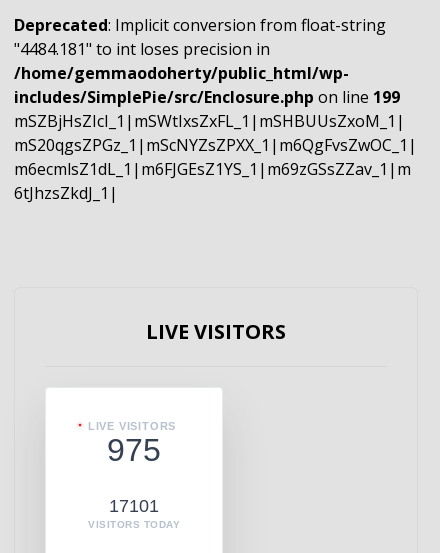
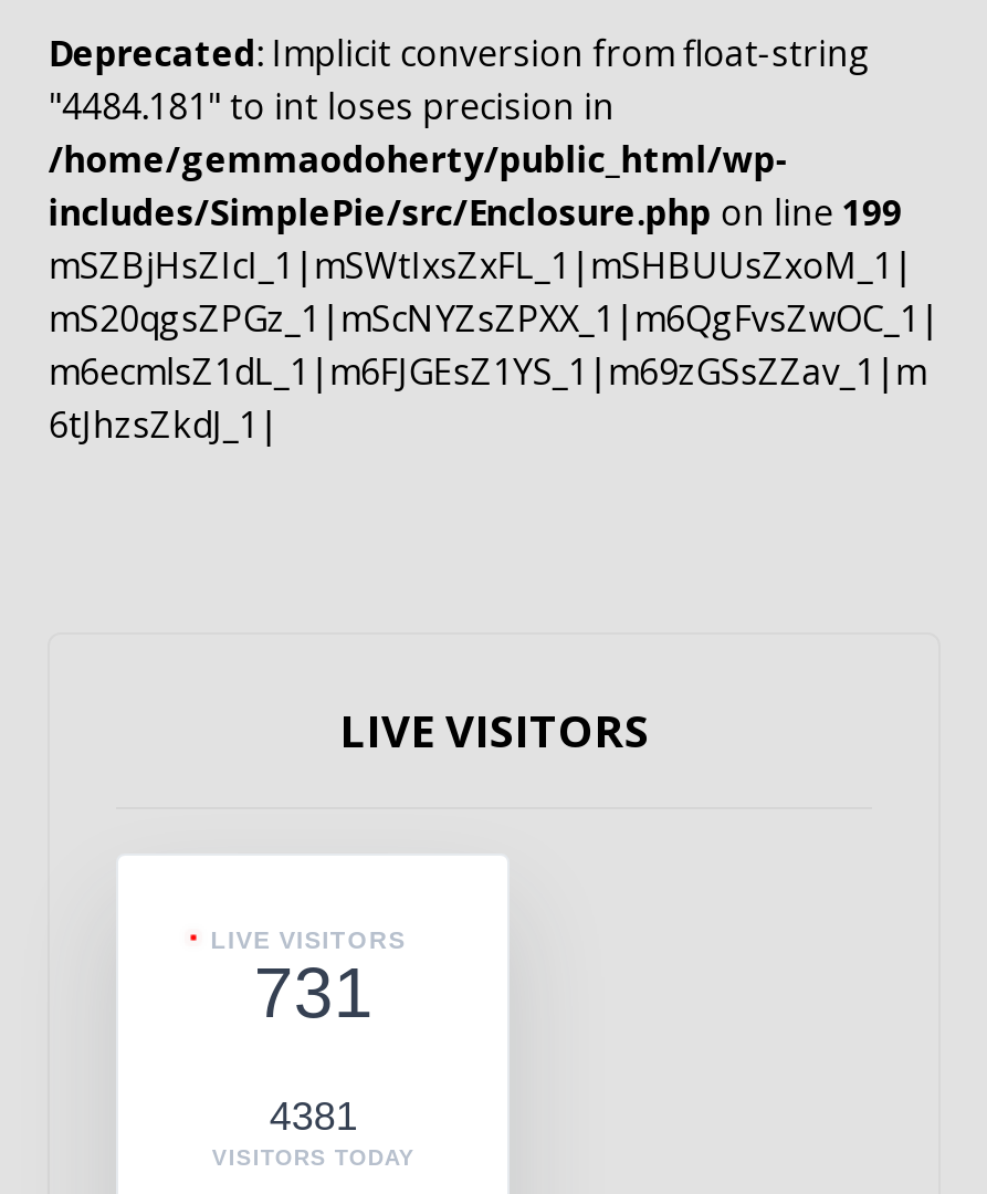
- 975
+ 731

- 17101
+ 4381
